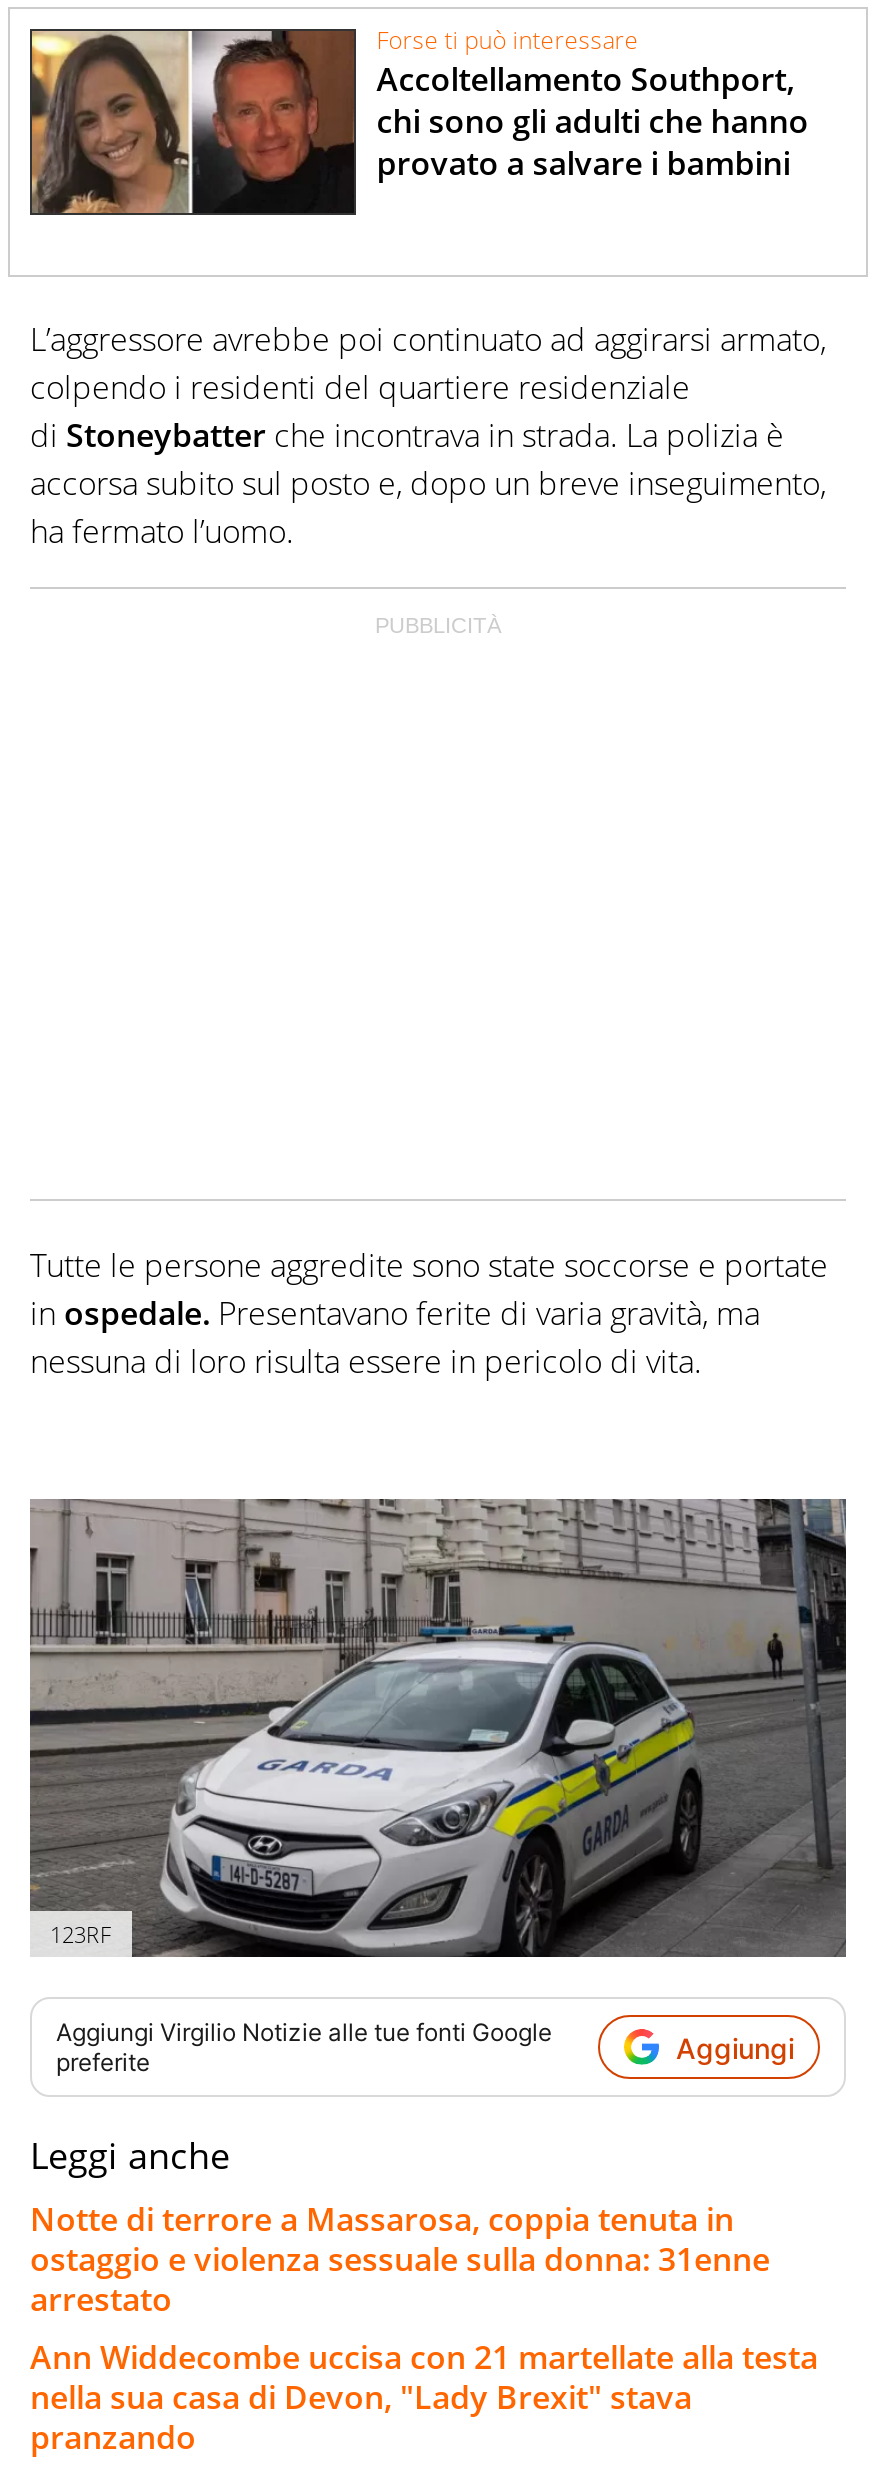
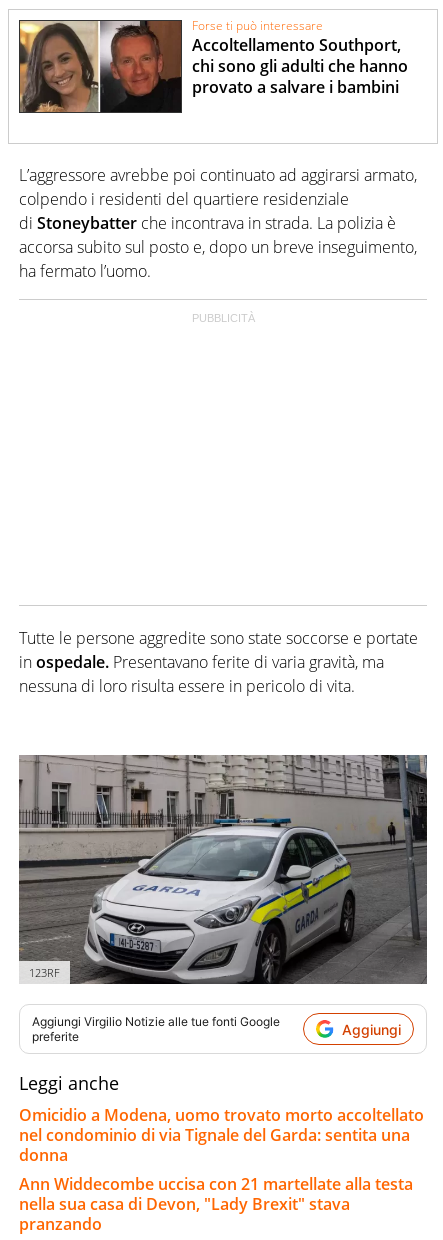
- Notte di terrore a Massarosa, coppia tenuta in
- ostaggio e violenza sessuale sulla donna: 31enne
- arrestato
+ Omicidio a Modena, uomo trovato morto accoltellato
+ nel condominio di via Tignale del Garda: sentita una
+ donna
